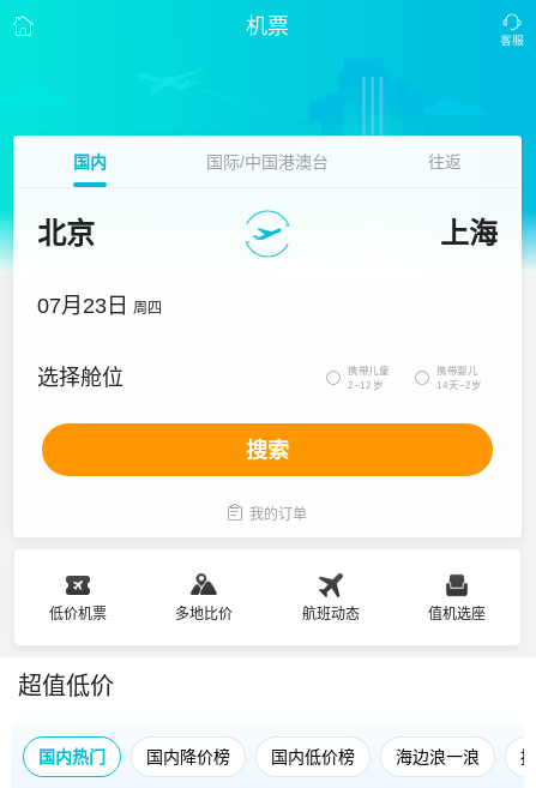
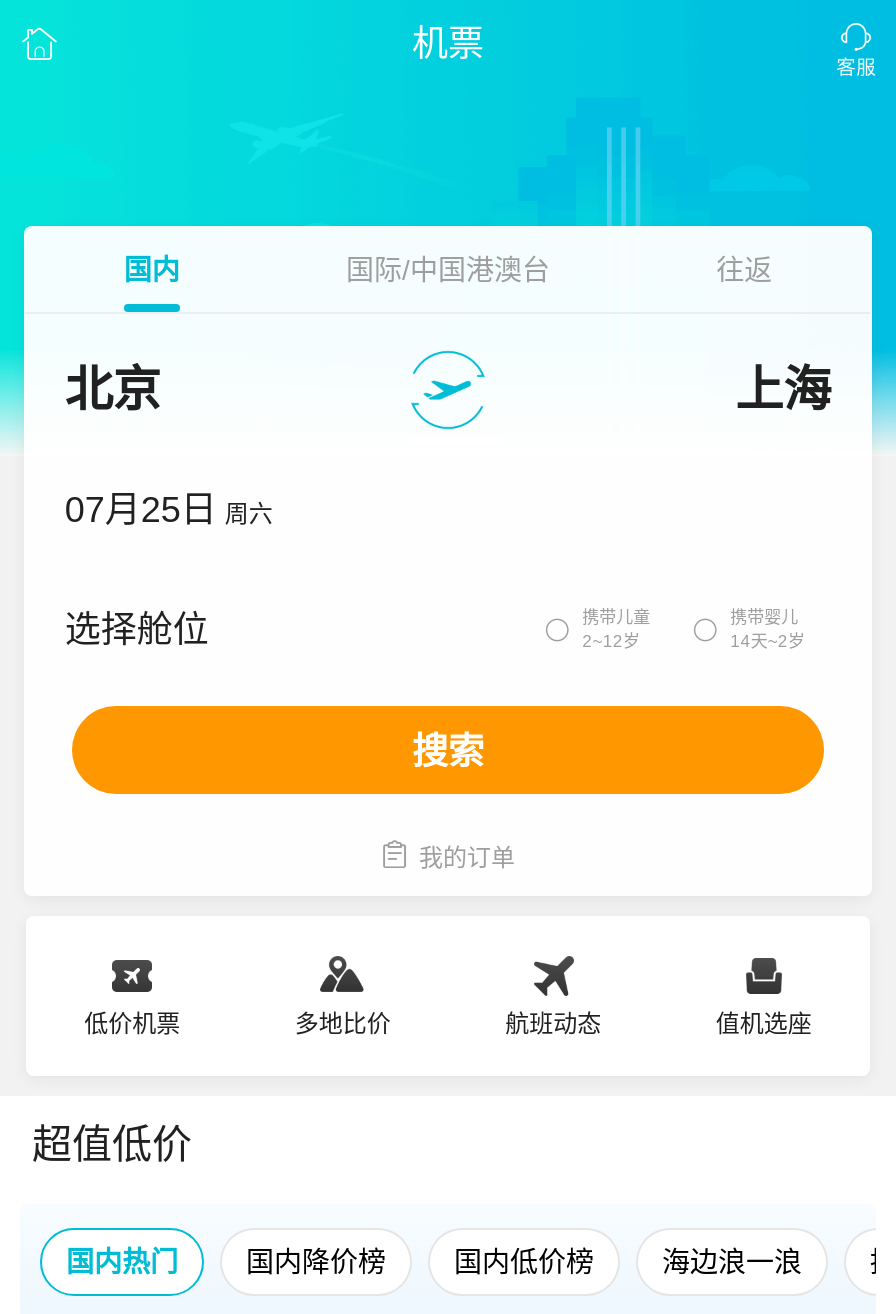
- 07月23日 周四
+ 07月25日 周六
